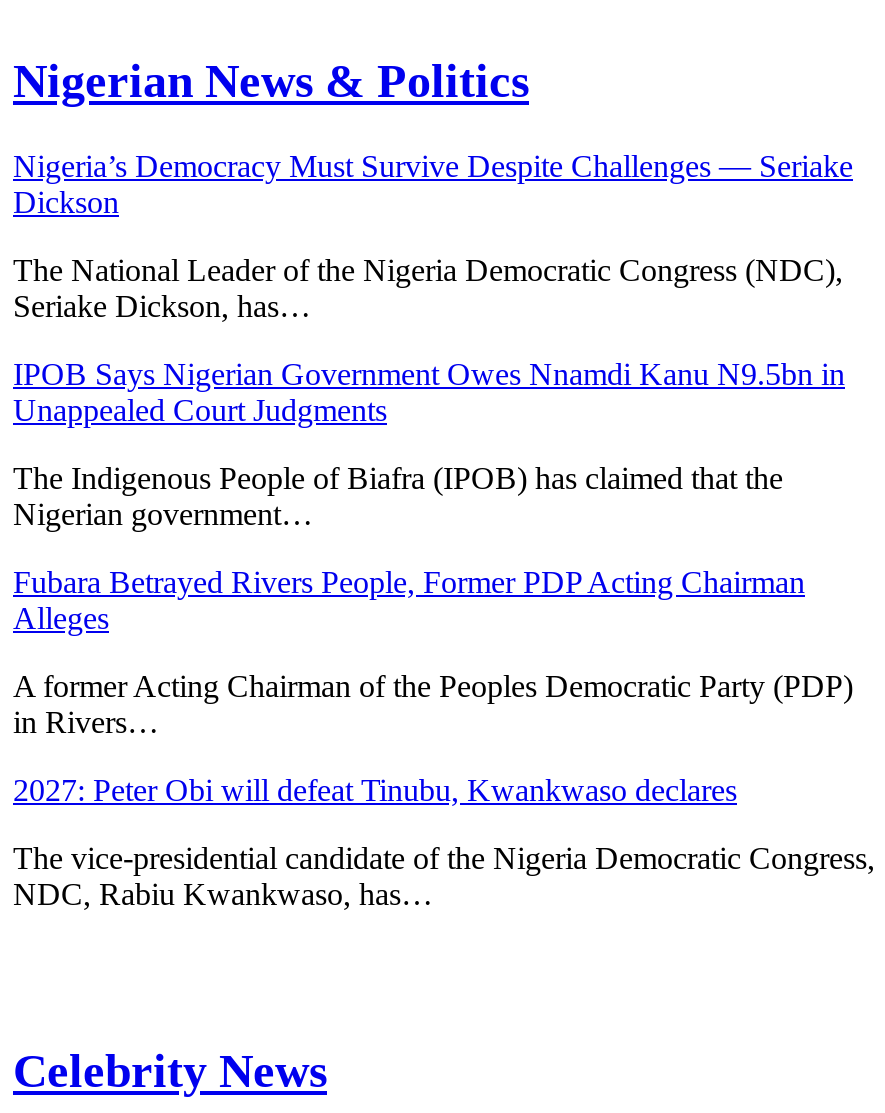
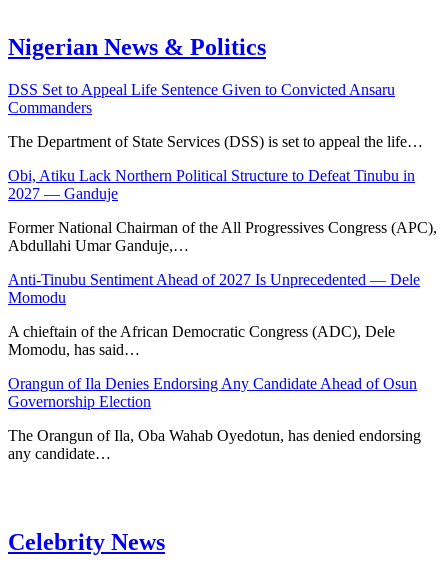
- Nigeria’s Democracy Must Survive Despite Challenges — Seriake
- Dickson
+ DSS Set to Appeal Life Sentence Given to Convicted Ansaru
+ Commanders

- The National Leader of the Nigeria Democratic Congress (NDC),
- Seriake Dickson, has…
+ The Department of State Services (DSS) is set to appeal the life…

- IPOB Says Nigerian Government Owes Nnamdi Kanu N9.5bn in
- Unappealed Court Judgments
+ Obi, Atiku Lack Northern Political Structure to Defeat Tinubu in
+ 2027 — Ganduje

- The Indigenous People of Biafra (IPOB) has claimed that the
- Nigerian government…
+ Former National Chairman of the All Progressives Congress (APC),
+ Abdullahi Umar Ganduje,…

- Fubara Betrayed Rivers People, Former PDP Acting Chairman
- Alleges
+ Anti-Tinubu Sentiment Ahead of 2027 Is Unprecedented — Dele
+ Momodu

- A former Acting Chairman of the Peoples Democratic Party (PDP)
- in Rivers…
+ A chieftain of the African Democratic Congress (ADC), Dele
+ Momodu, has said…

- 2027: Peter Obi will defeat Tinubu, Kwankwaso declares
+ Orangun of Ila Denies Endorsing Any Candidate Ahead of Osun
+ Governorship Election

- The vice-presidential candidate of the Nigeria Democratic Congress,
- NDC, Rabiu Kwankwaso, has…
+ The Orangun of Ila, Oba Wahab Oyedotun, has denied endorsing
+ any candidate…
